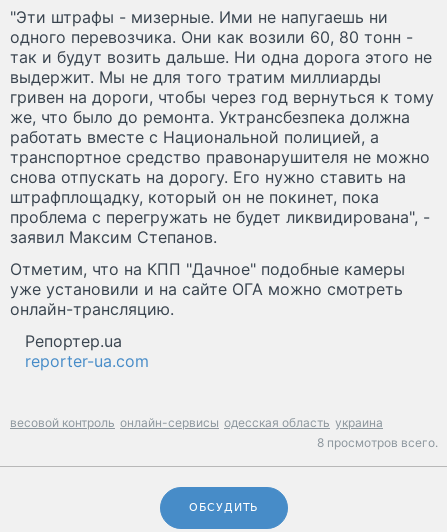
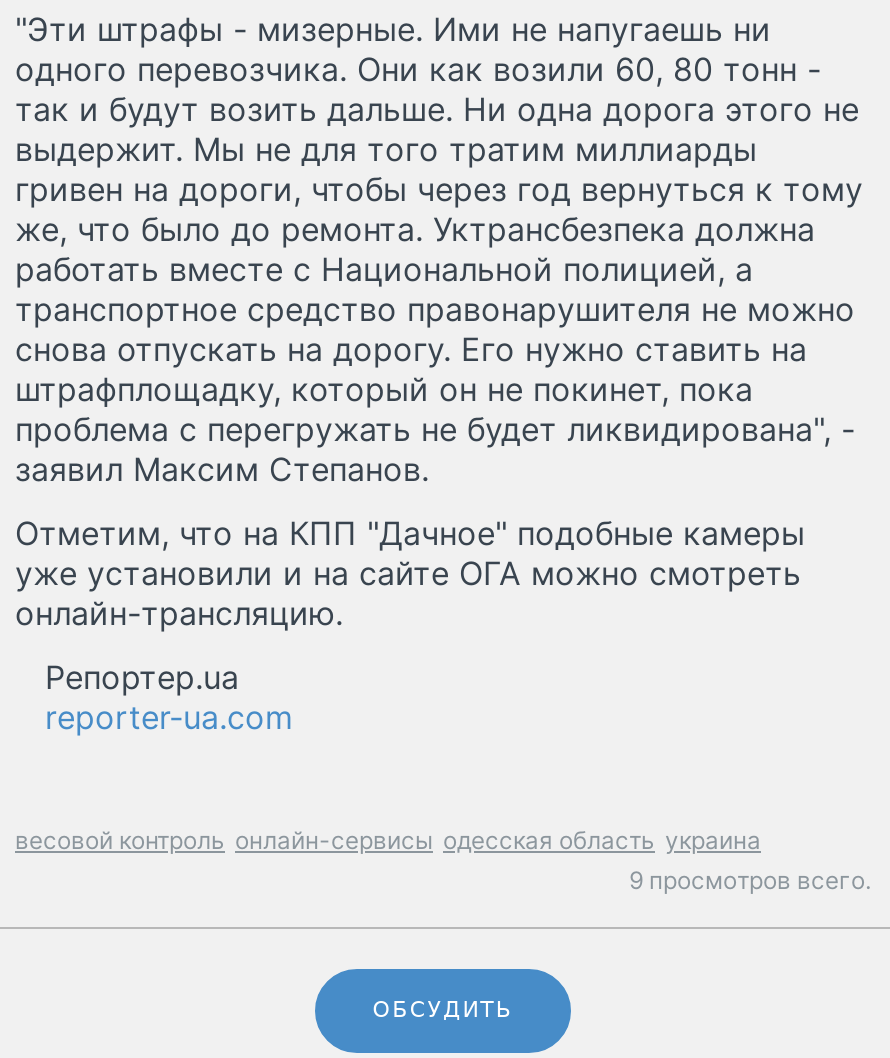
- 8 просмотров всего.
+ 9 просмотров всего.
